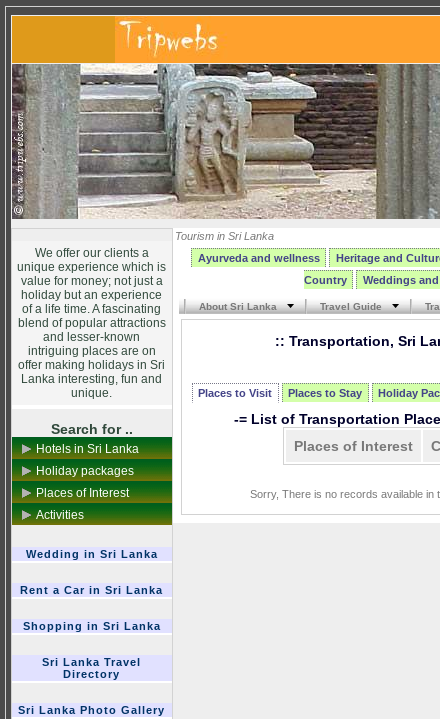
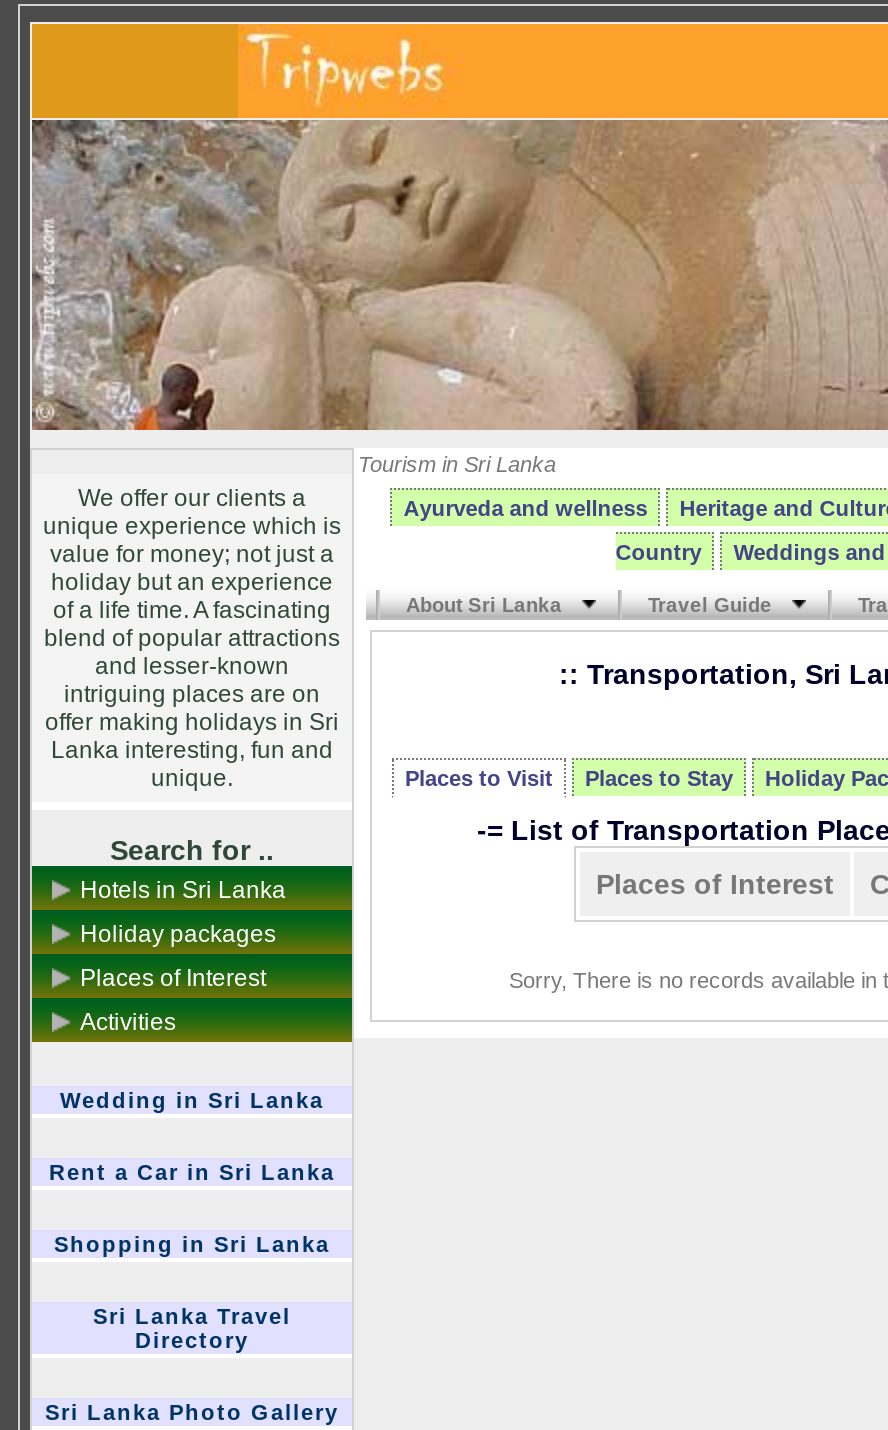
- [image]
+ [image]
